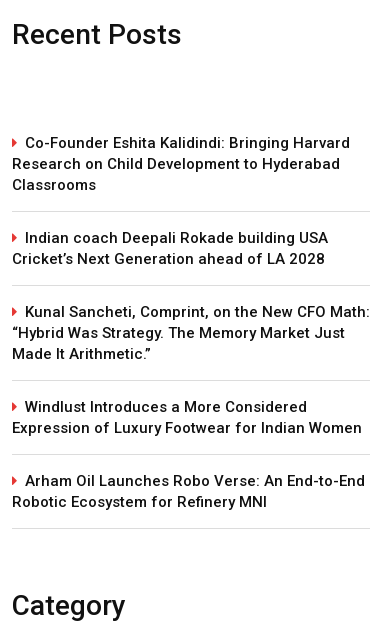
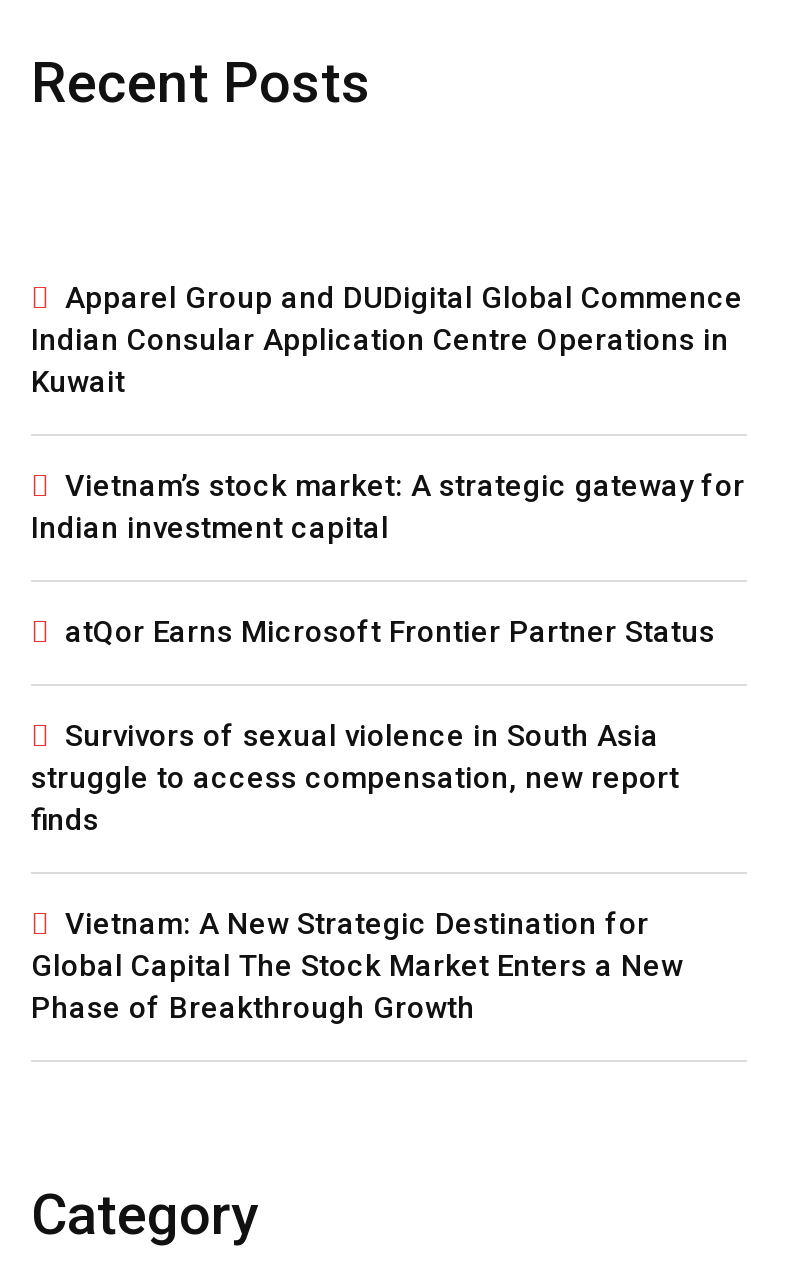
- Co-Founder Eshita Kalidindi: Bringing Harvard
- Research on Child Development to Hyderabad
- Classrooms
+ Apparel Group and DUDigital Global Commence
+ Indian Consular Application Centre Operations in
+ Kuwait

- Indian coach Deepali Rokade building USA
- Cricket’s Next Generation ahead of LA 2028
+ Vietnam’s stock market: A strategic gateway for
+ Indian investment capital

- Kunal Sancheti, Comprint, on the New CFO Math:
- “Hybrid Was Strategy. The Memory Market Just
- Made It Arithmetic.”
+ atQor Earns Microsoft Frontier Partner Status

- Windlust Introduces a More Considered
- Expression of Luxury Footwear for Indian Women
+ Survivors of sexual violence in South Asia
+ struggle to access compensation, new report
+ finds

- Arham Oil Launches Robo Verse: An End-to-End
- Robotic Ecosystem for Refinery MNI
+ Vietnam: A New Strategic Destination for
+ Global Capital The Stock Market Enters a New
+ Phase of Breakthrough Growth
